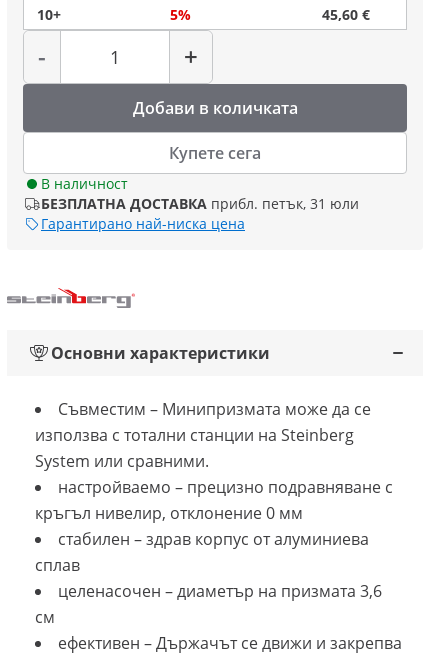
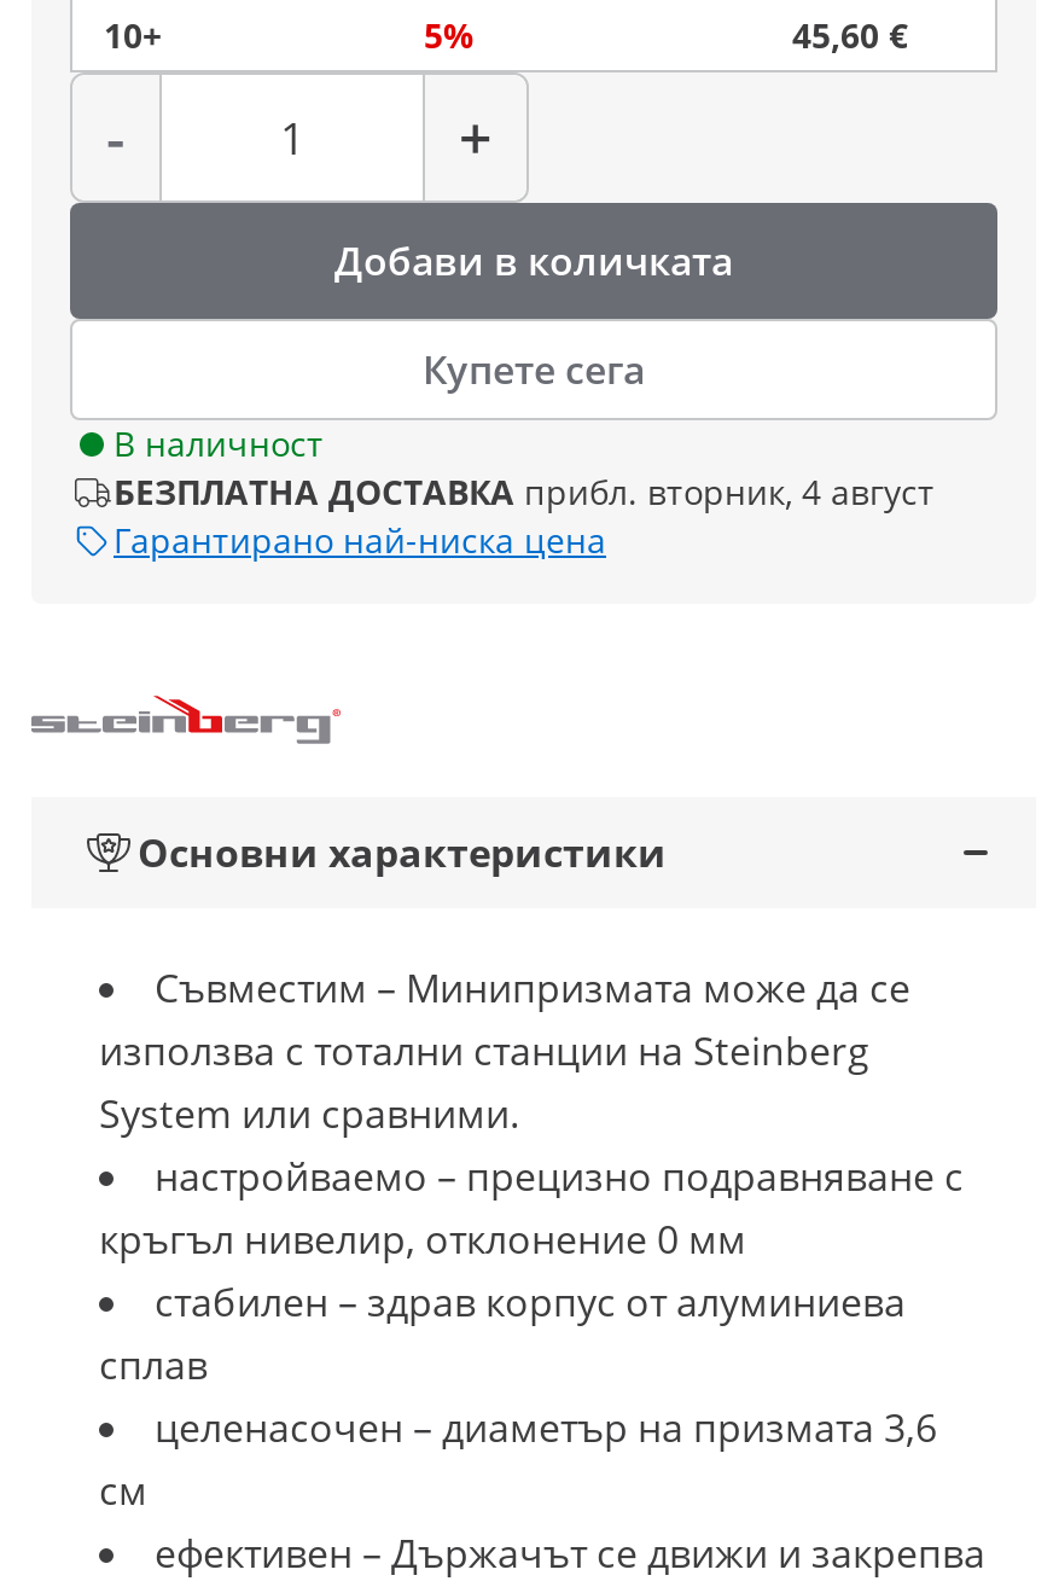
- БЕЗПЛАТНА ДОСТАВКА прибл. петък, 31 юли
+ БЕЗПЛАТНА ДОСТАВКА прибл. вторник, 4 август
